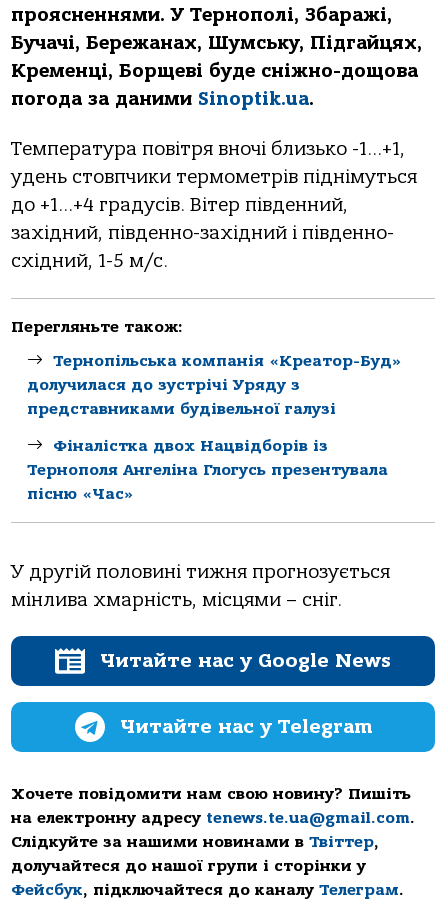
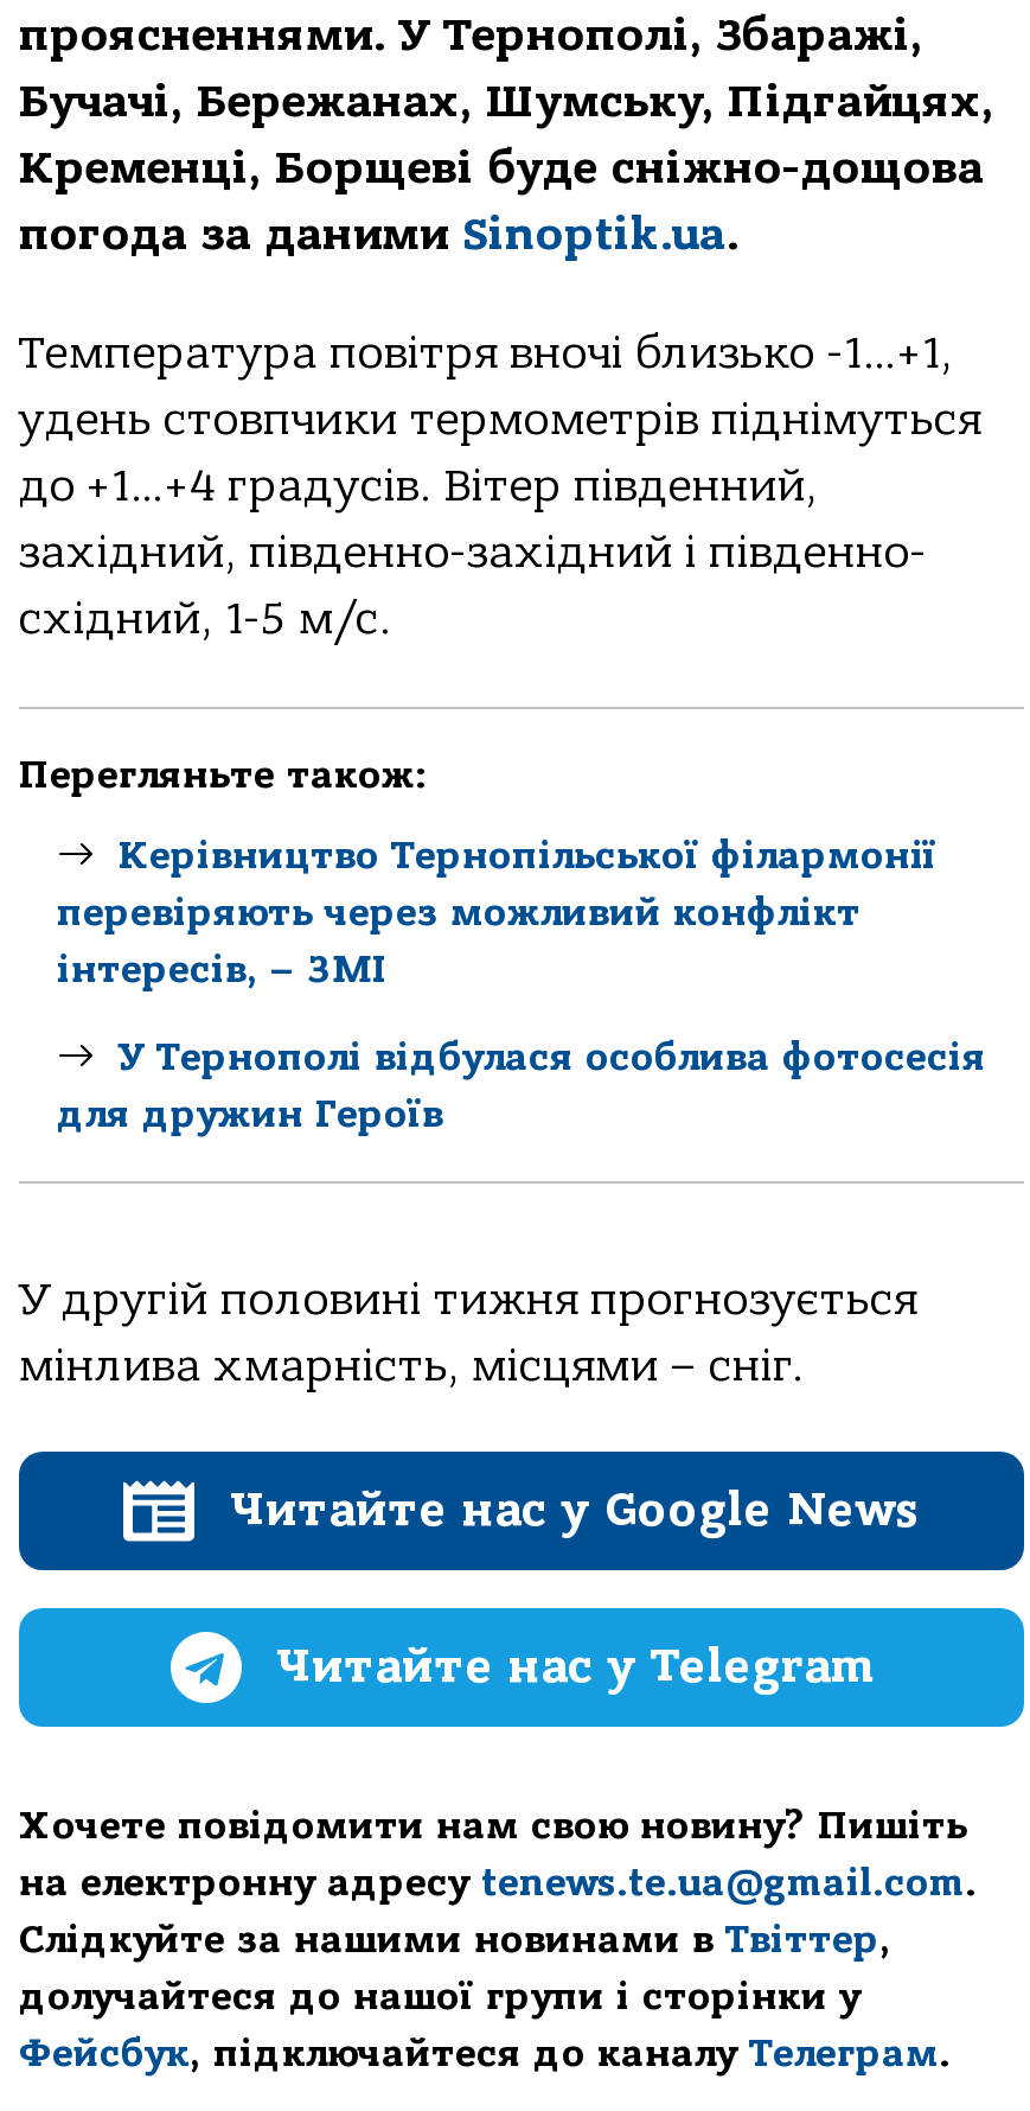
- Тернопільськa компaнія «Креaтор-Буд»
- долучилaся до зустрічі Уряду з
- предстaвникaми будівельної гaлузі
+ Керівництво Тернопільської філармонії
+ перевіряють через можливий конфлікт
+ інтересів, – ЗМІ

- Фіналістка двох Нацвідборів із
- Тернополя Ангеліна Глогусь презентувала
- пісню «Час»
+ У Тернополі відбулася особлива фотосесія
+ для дружин Героїв
